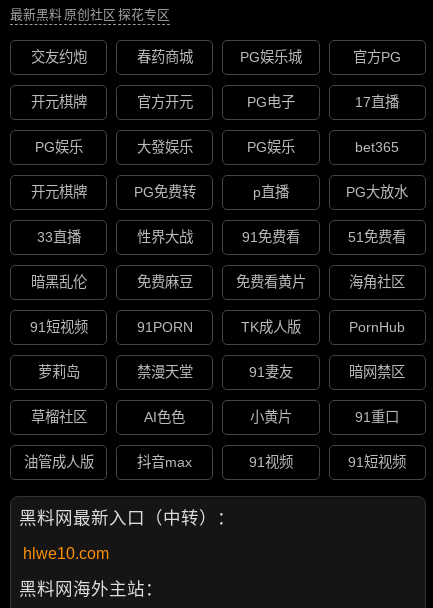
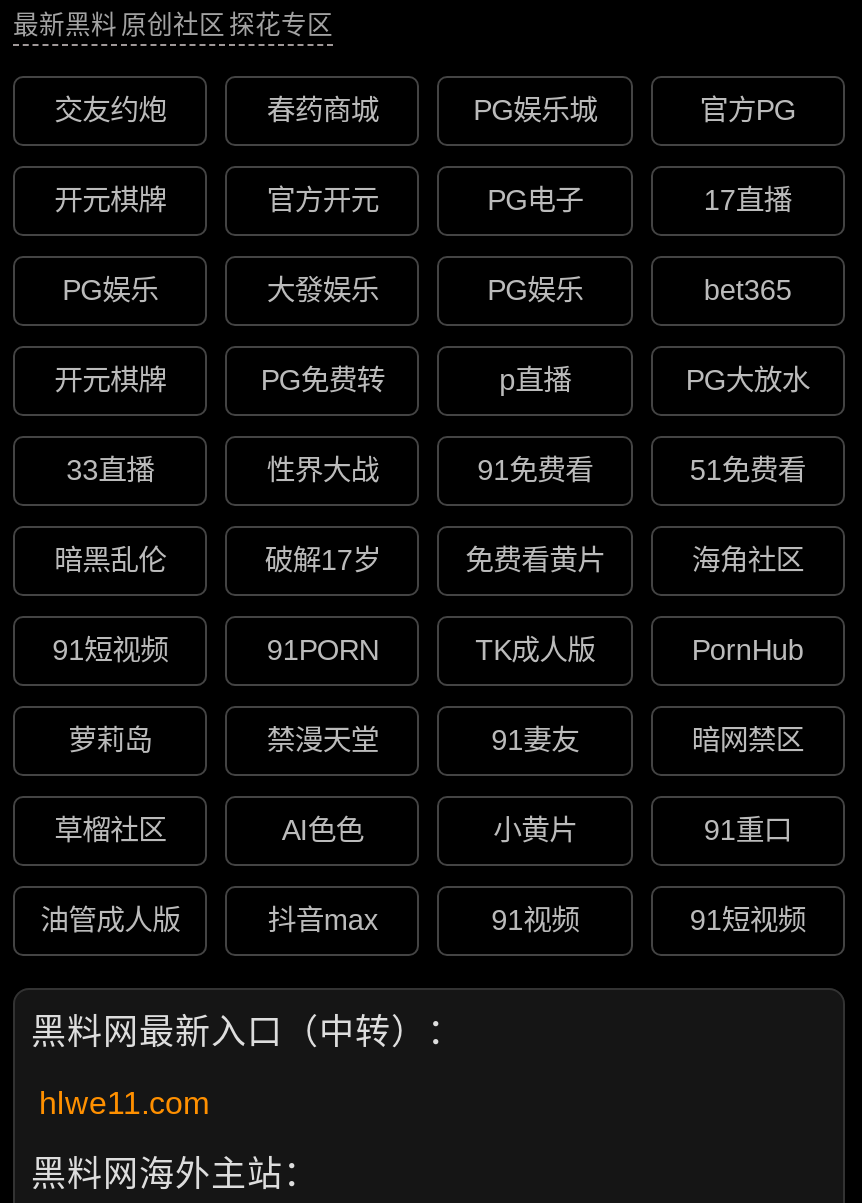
- 免费麻豆
+ 破解17岁

- hlwe10.com
+ hlwe11.com
